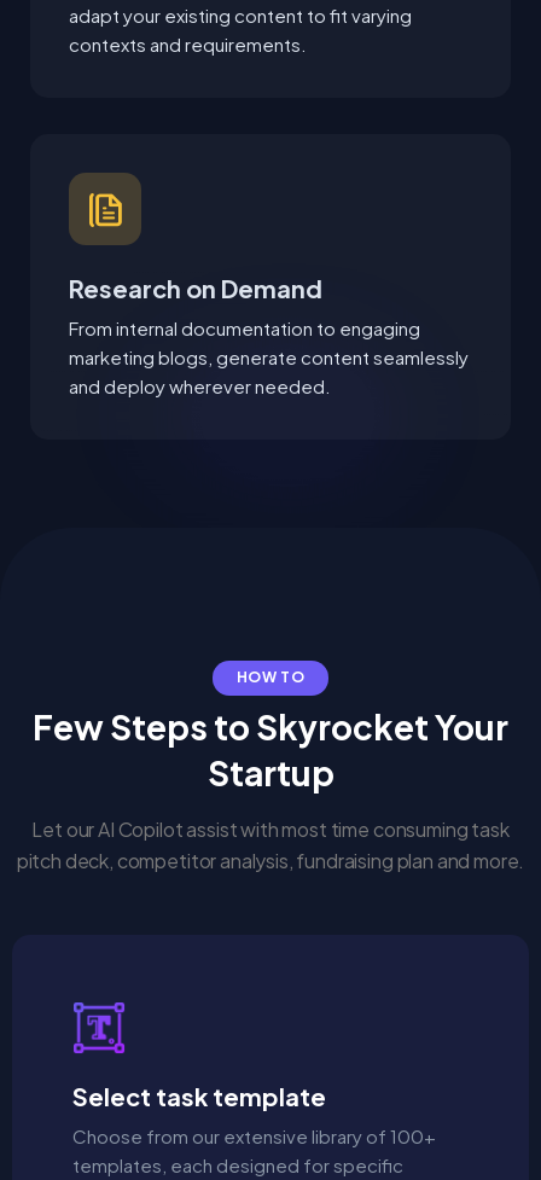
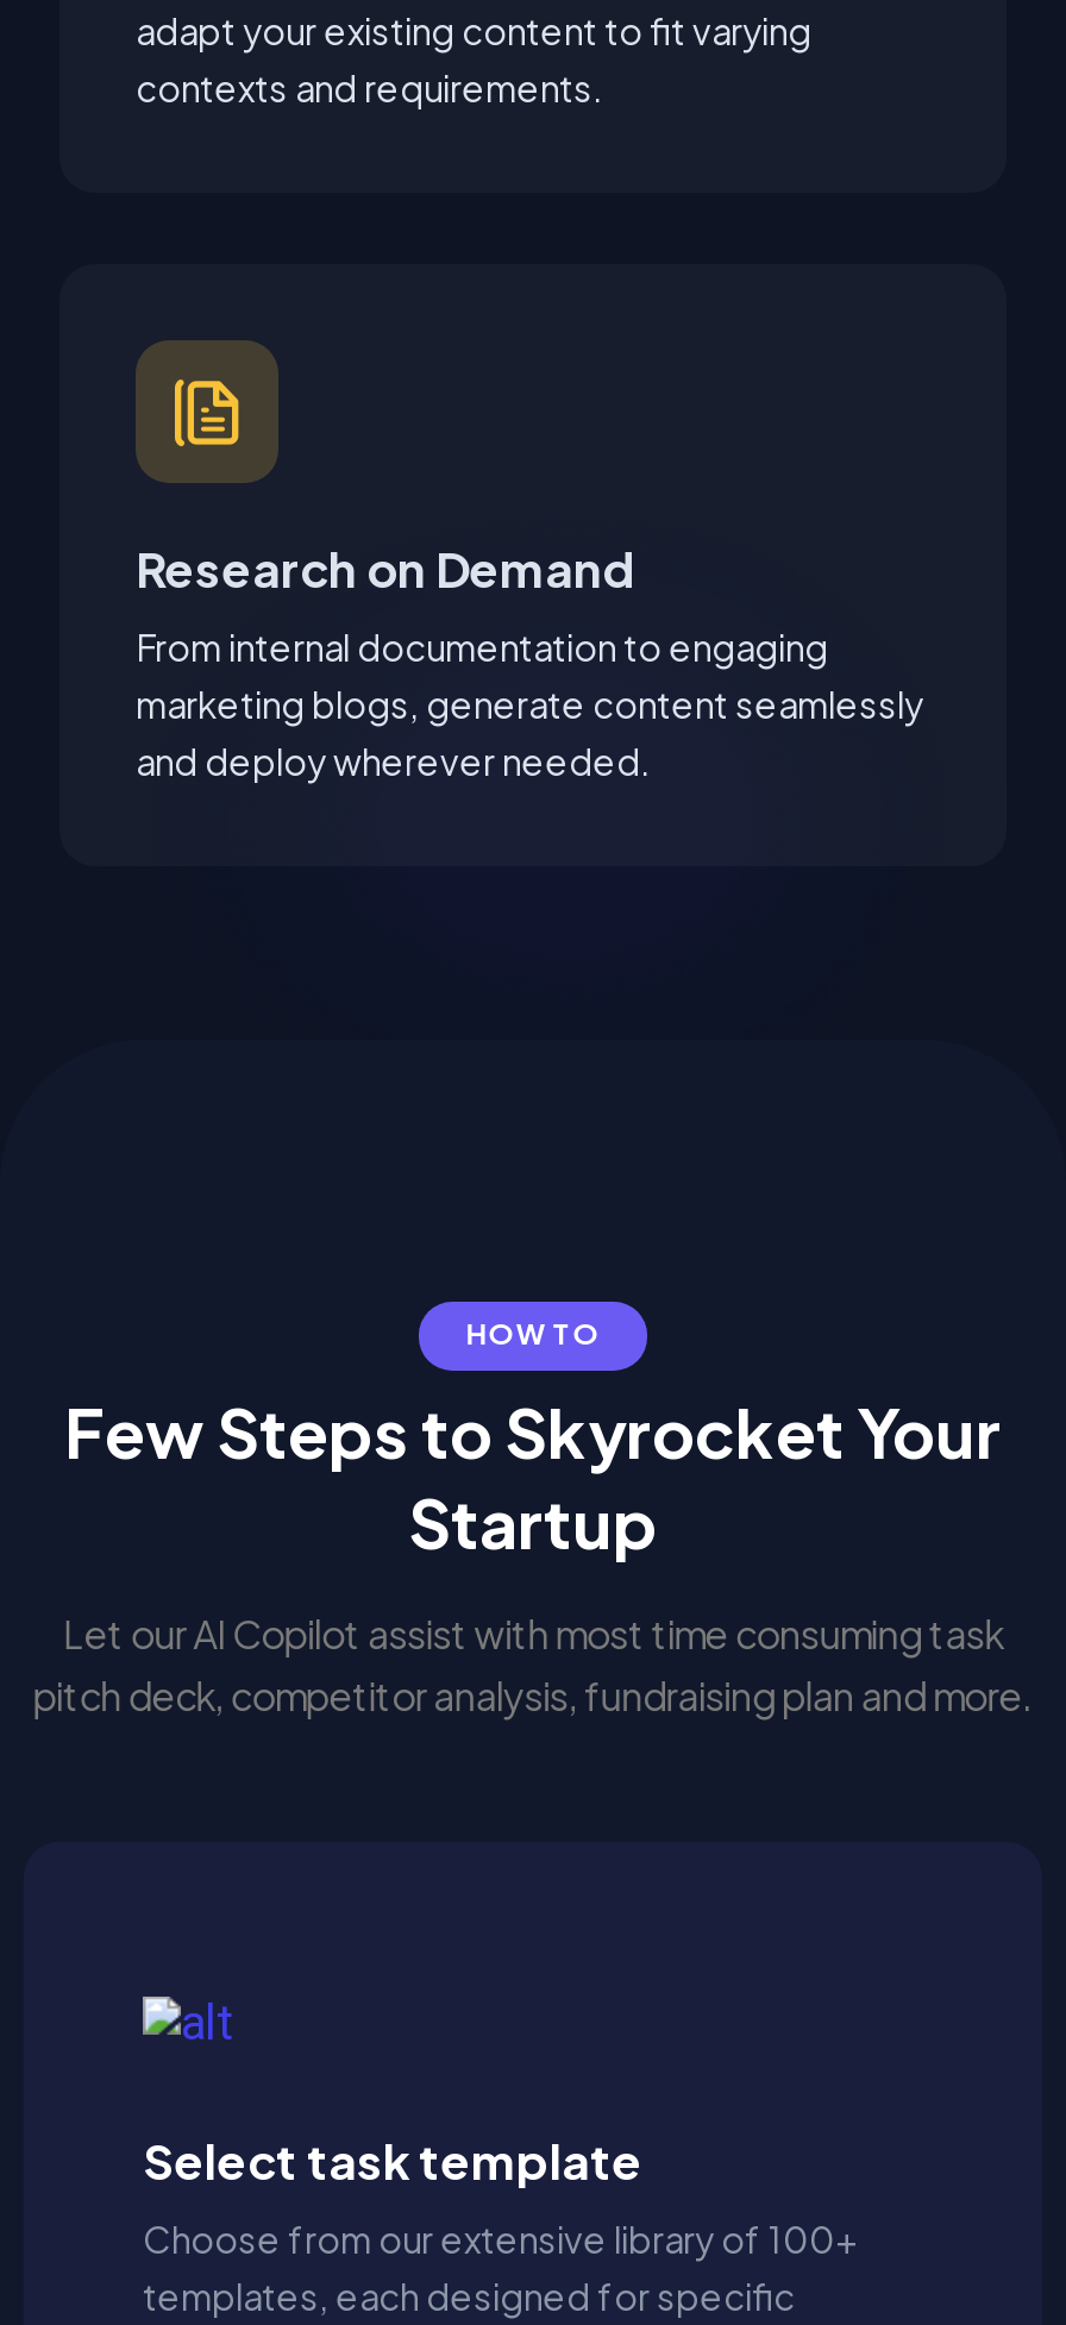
- [image]
+ [image]
